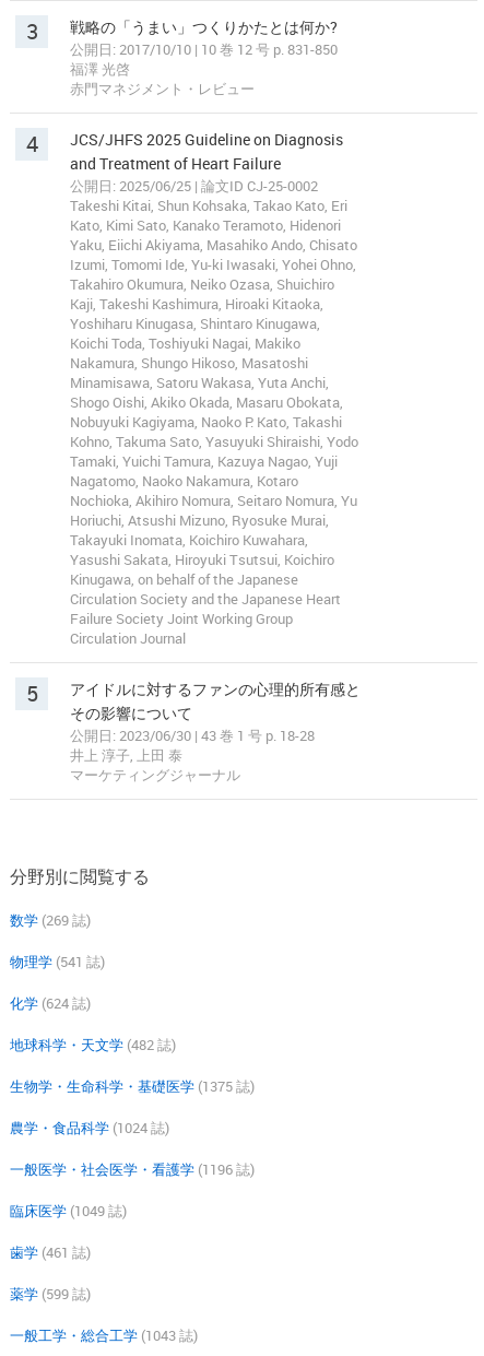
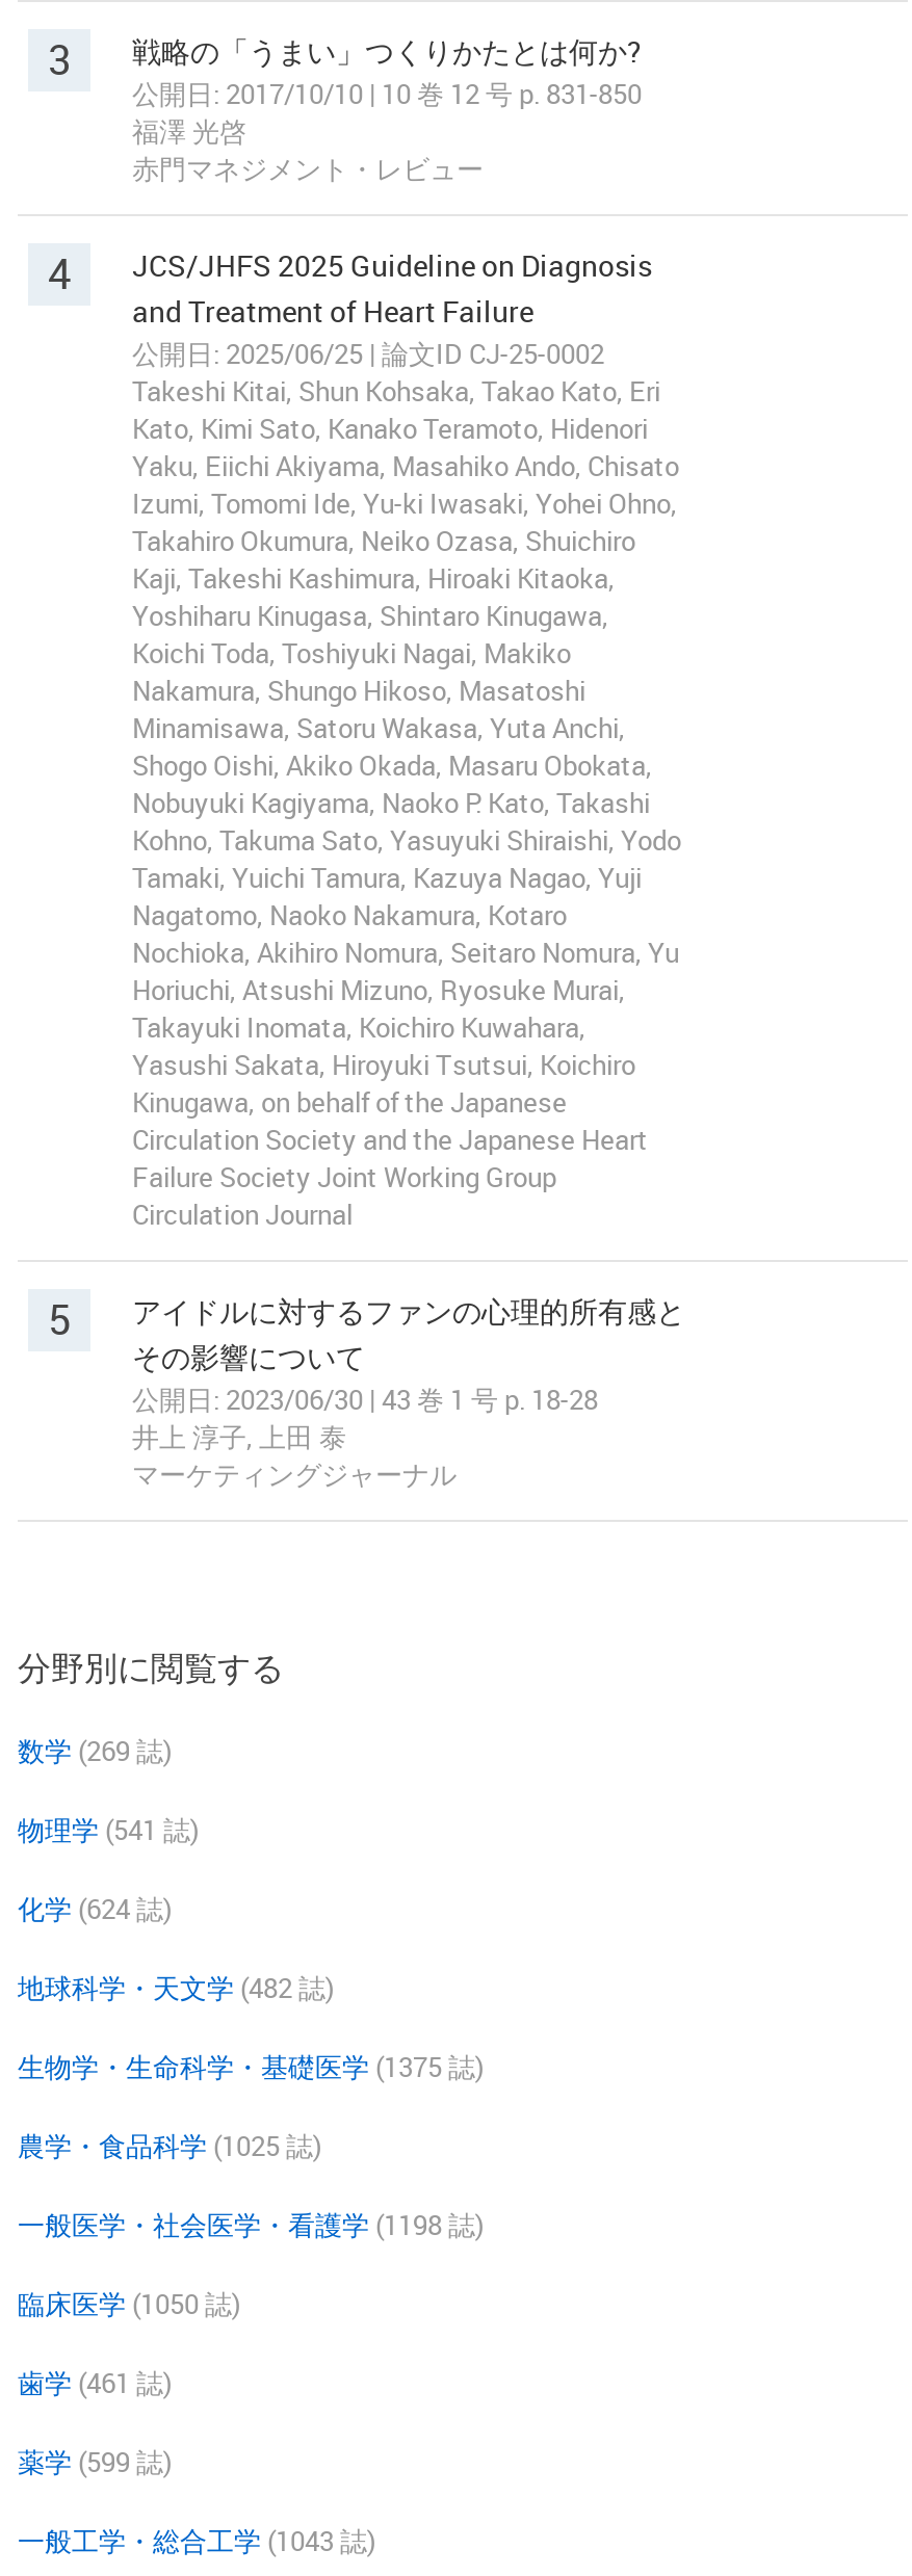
- 農学・食品科学 (1024 誌)
+ 農学・食品科学 (1025 誌)

- 一般医学・社会医学・看護学 (1196 誌)
+ 一般医学・社会医学・看護学 (1198 誌)

- 臨床医学 (1049 誌)
+ 臨床医学 (1050 誌)
